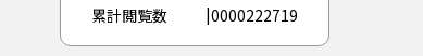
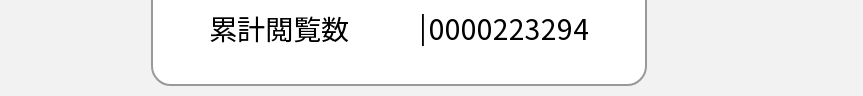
- 累計閲覧数 0000222719
+ 累計閲覧数 0000223294
